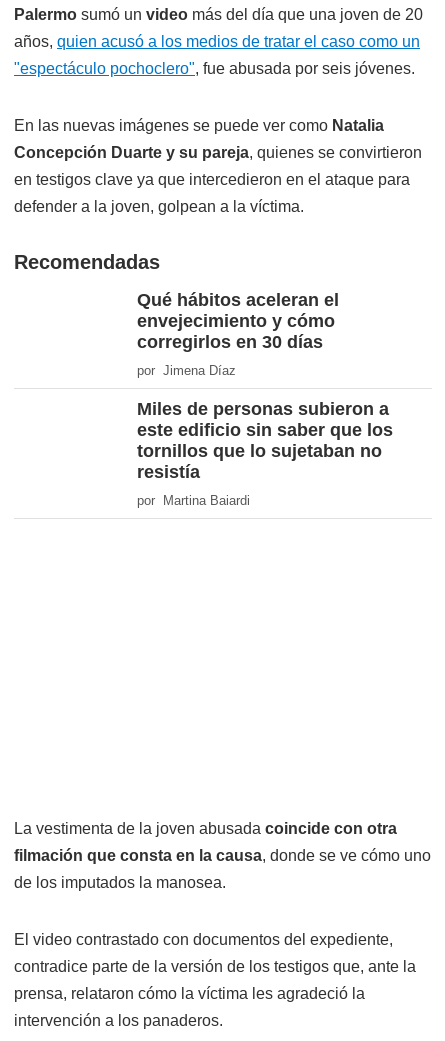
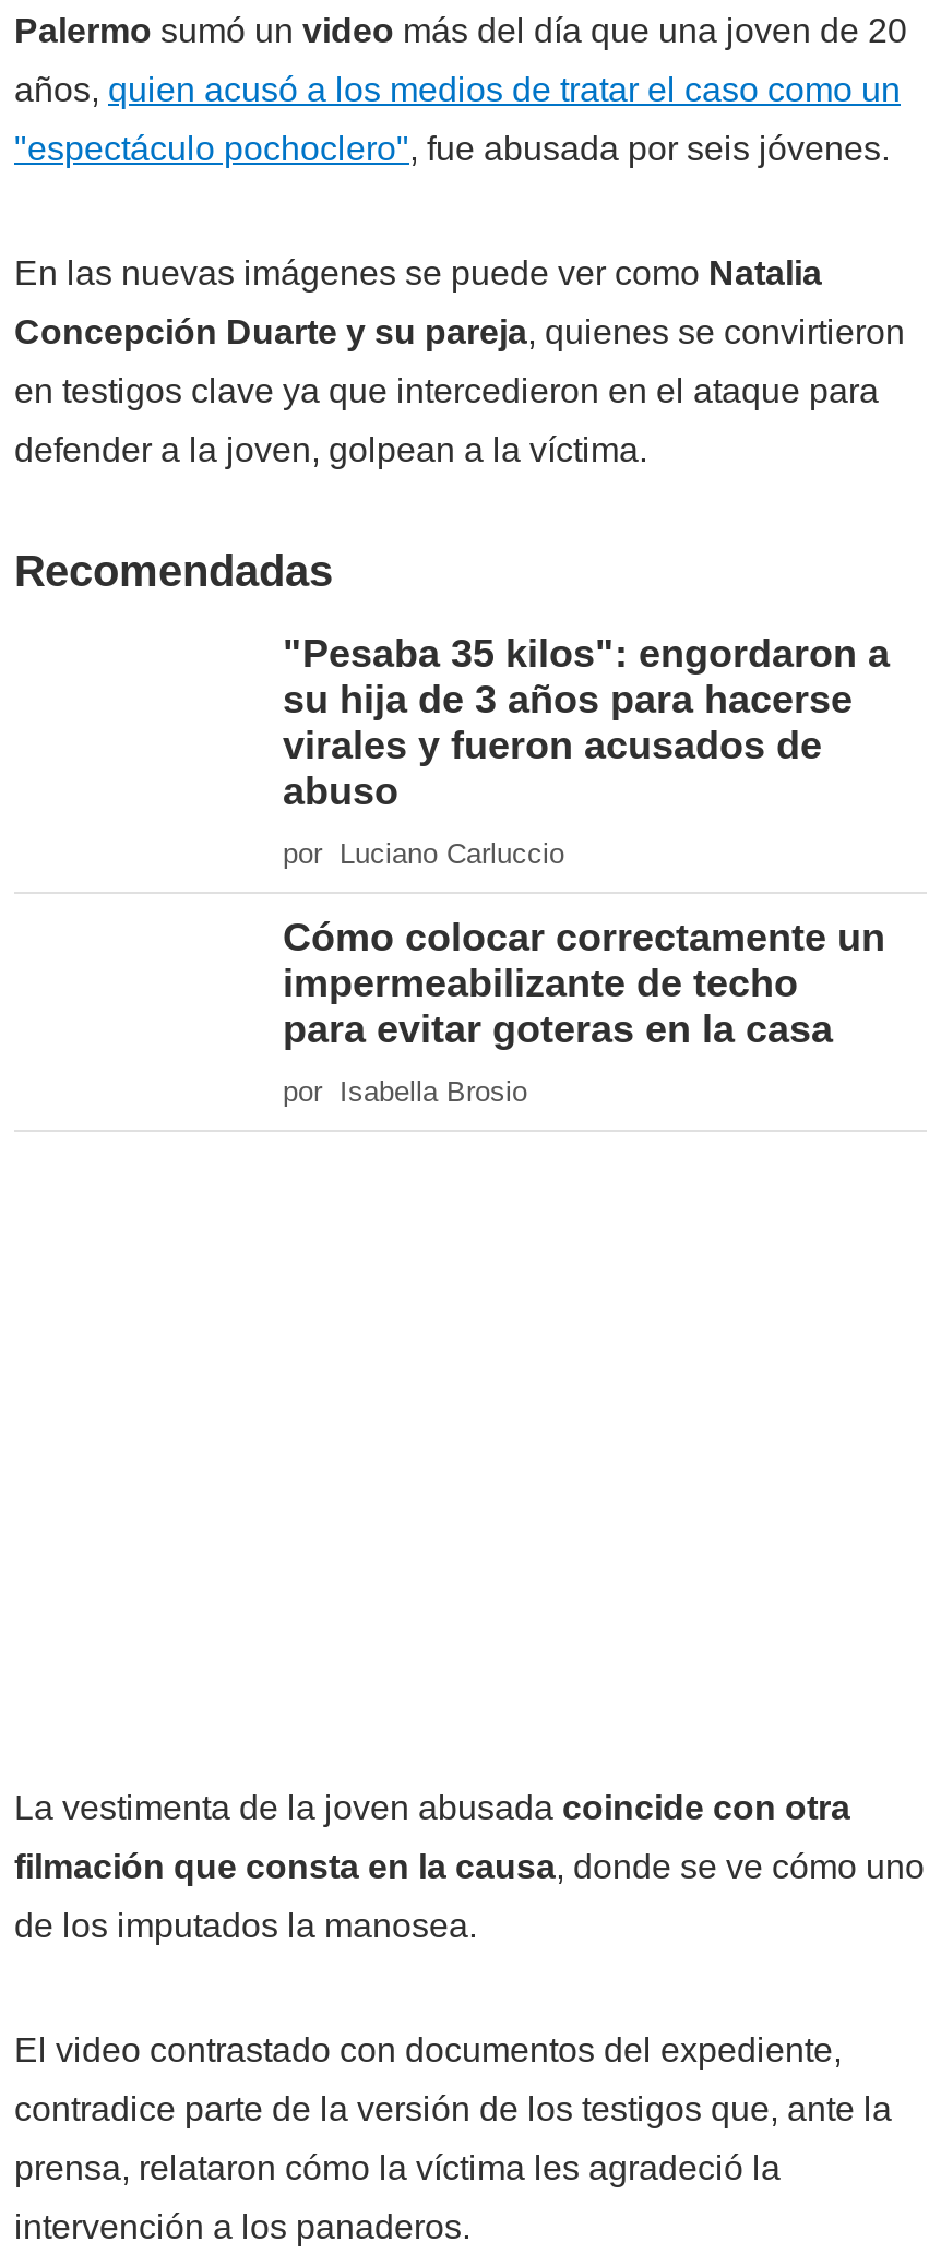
- Qué hábitos aceleran el
- envejecimiento y cómo
- corregirlos en 30 días
+ "Pesaba 35 kilos": engordaron a
+ su hija de 3 años para hacerse
+ virales y fueron acusados de
+ abuso

- por Jimena Díaz
+ por Luciano Carluccio

- Miles de personas subieron a
- este edificio sin saber que los
- tornillos que lo sujetaban no
- resistía
+ Cómo colocar correctamente un
+ impermeabilizante de techo
+ para evitar goteras en la casa

- por Martina Baiardi
+ por Isabella Brosio
